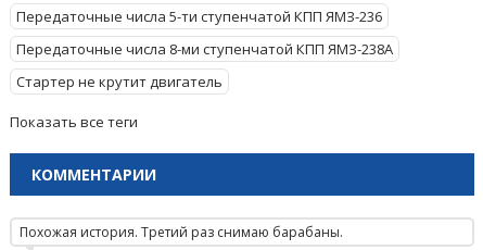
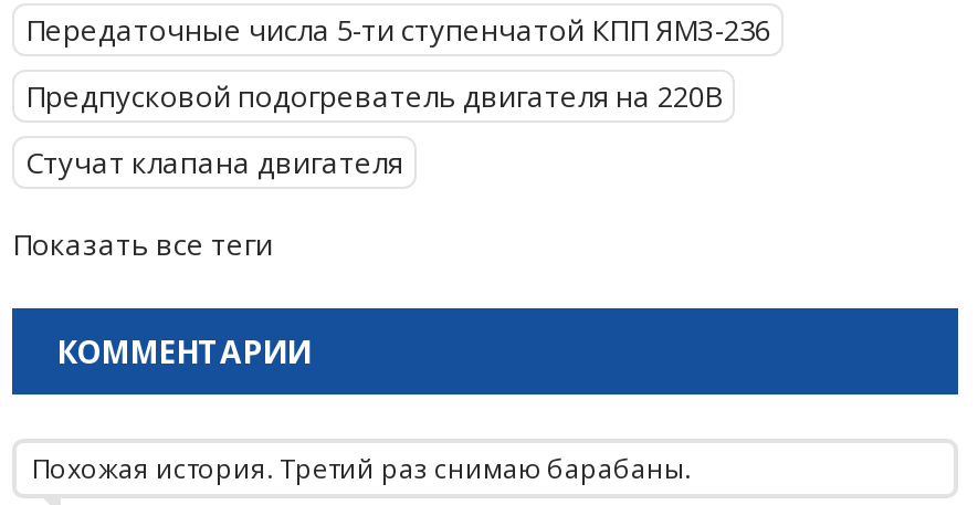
- Передаточные числа 8-ми ступенчатой КПП ЯМЗ-238А
+ Предпусковой подогреватель двигателя на 220В

- Стартер не крутит двигатель
+ Стучат клапана двигателя
